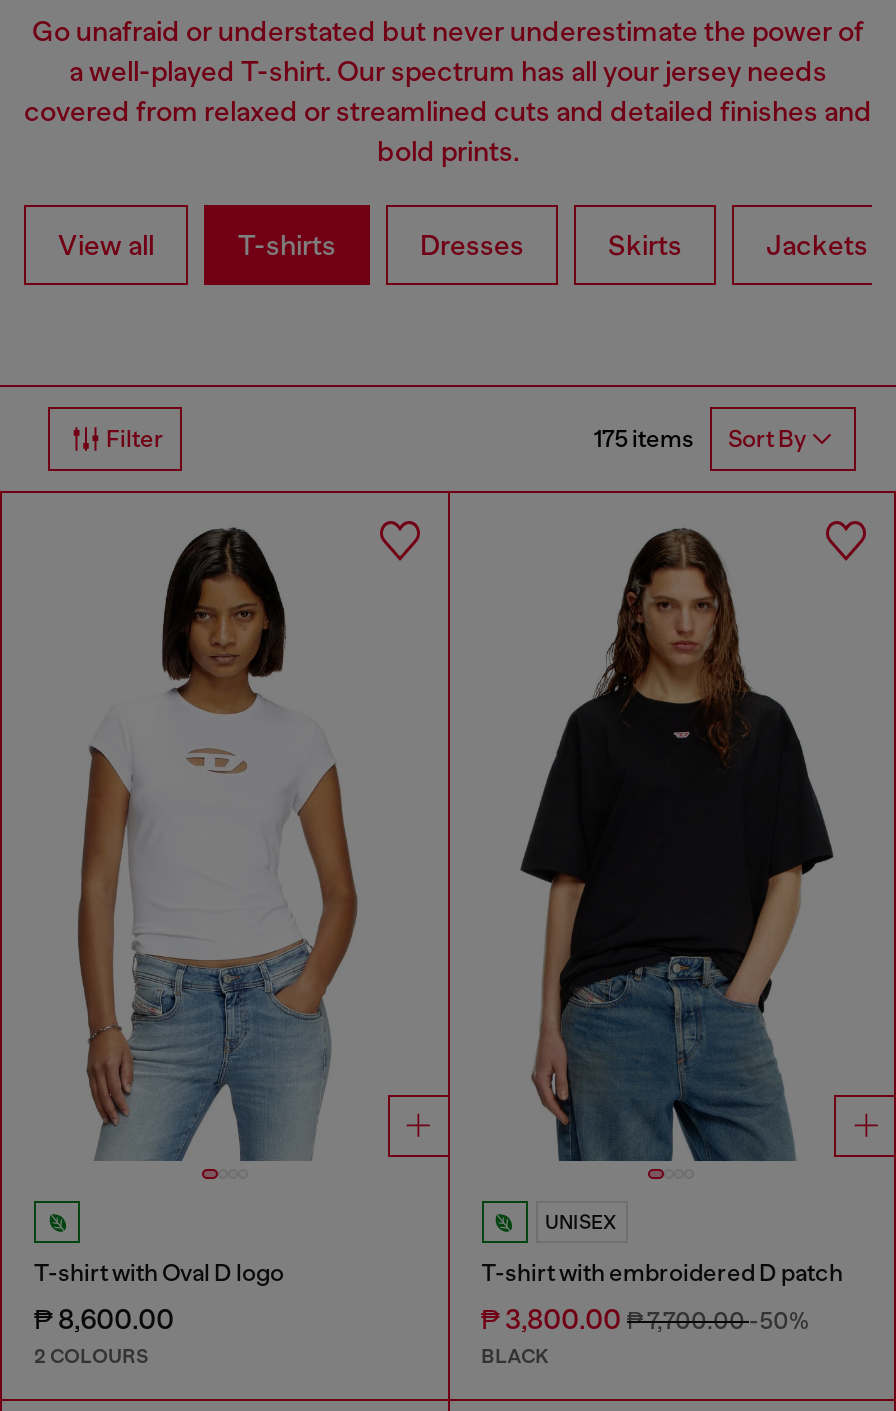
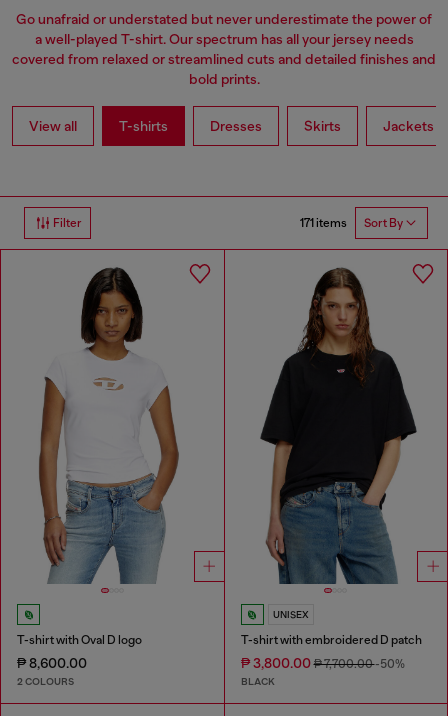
- 175 items Sort By
+ 171 items Sort By
